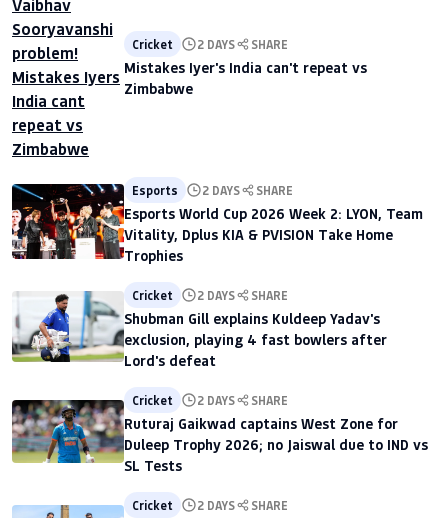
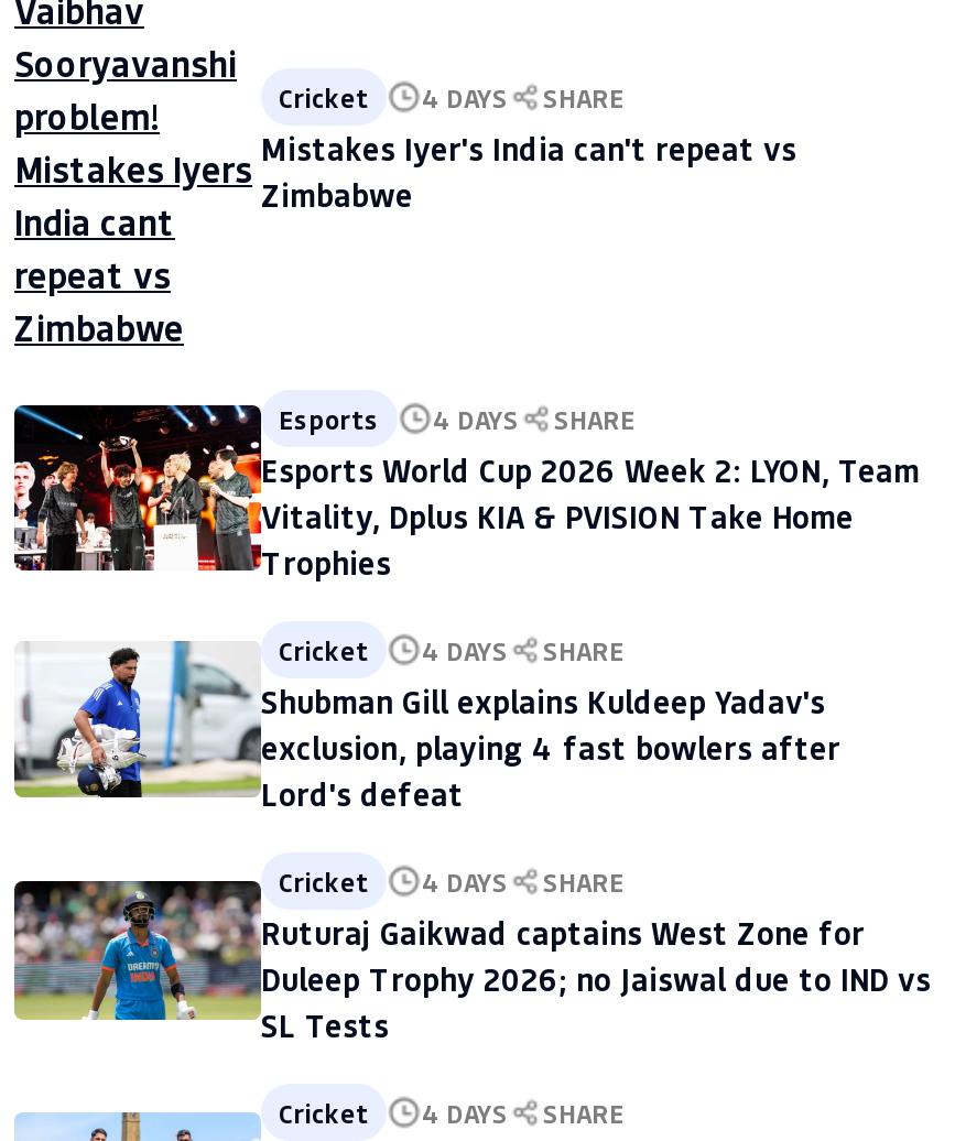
- Cricket 2 DAYS SHARE
+ Cricket 4 DAYS SHARE

- Esports 2 DAYS SHARE
+ Esports 4 DAYS SHARE

- Cricket 2 DAYS SHARE
+ Cricket 4 DAYS SHARE

- Cricket 2 DAYS SHARE
+ Cricket 4 DAYS SHARE

- Cricket 2 DAYS SHARE
+ Cricket 4 DAYS SHARE
